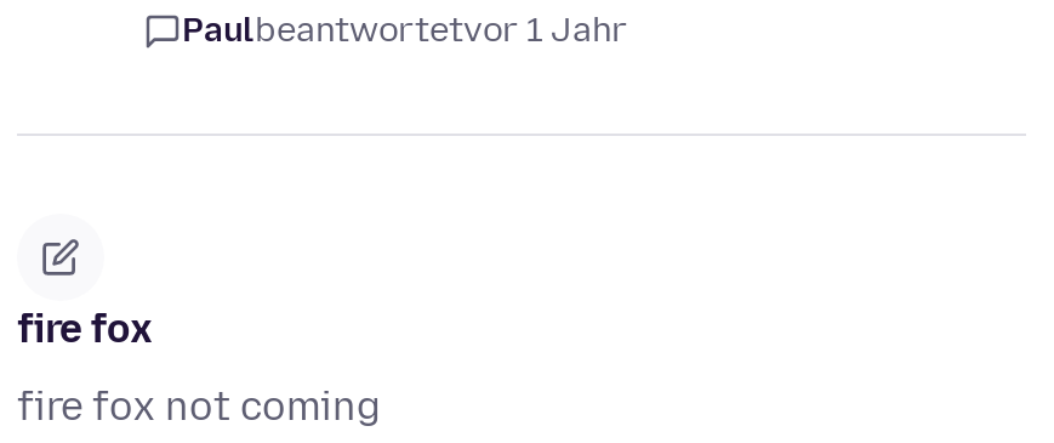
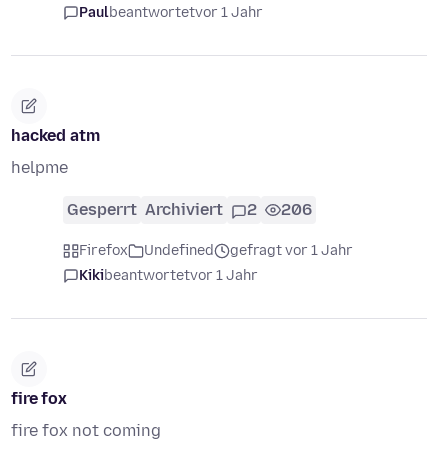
+ hacked atm
+ helpme
+ Gesperrt Archiviert
+ 2
+ 206
+ Firefox
+ Undefined
+ gefragt vor 1 Jahr
+ Kikibeantwortetvor 1 Jahr
